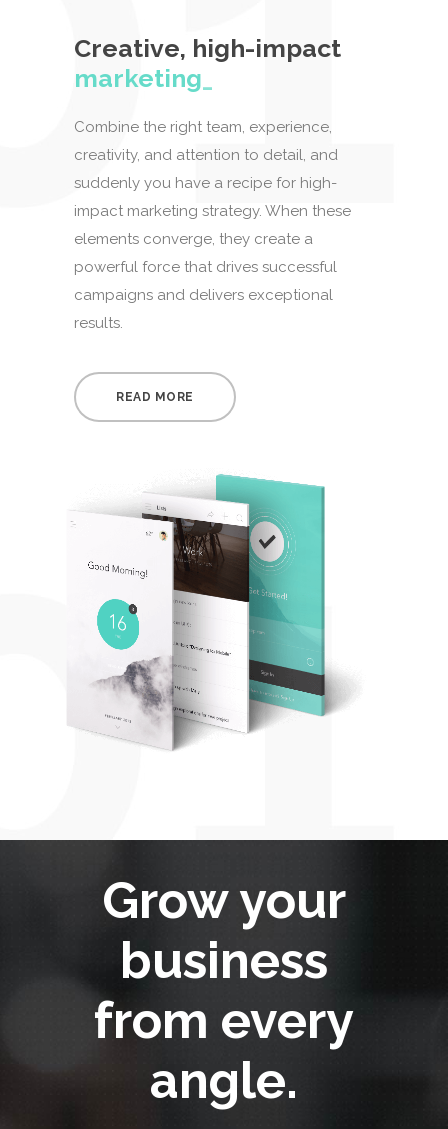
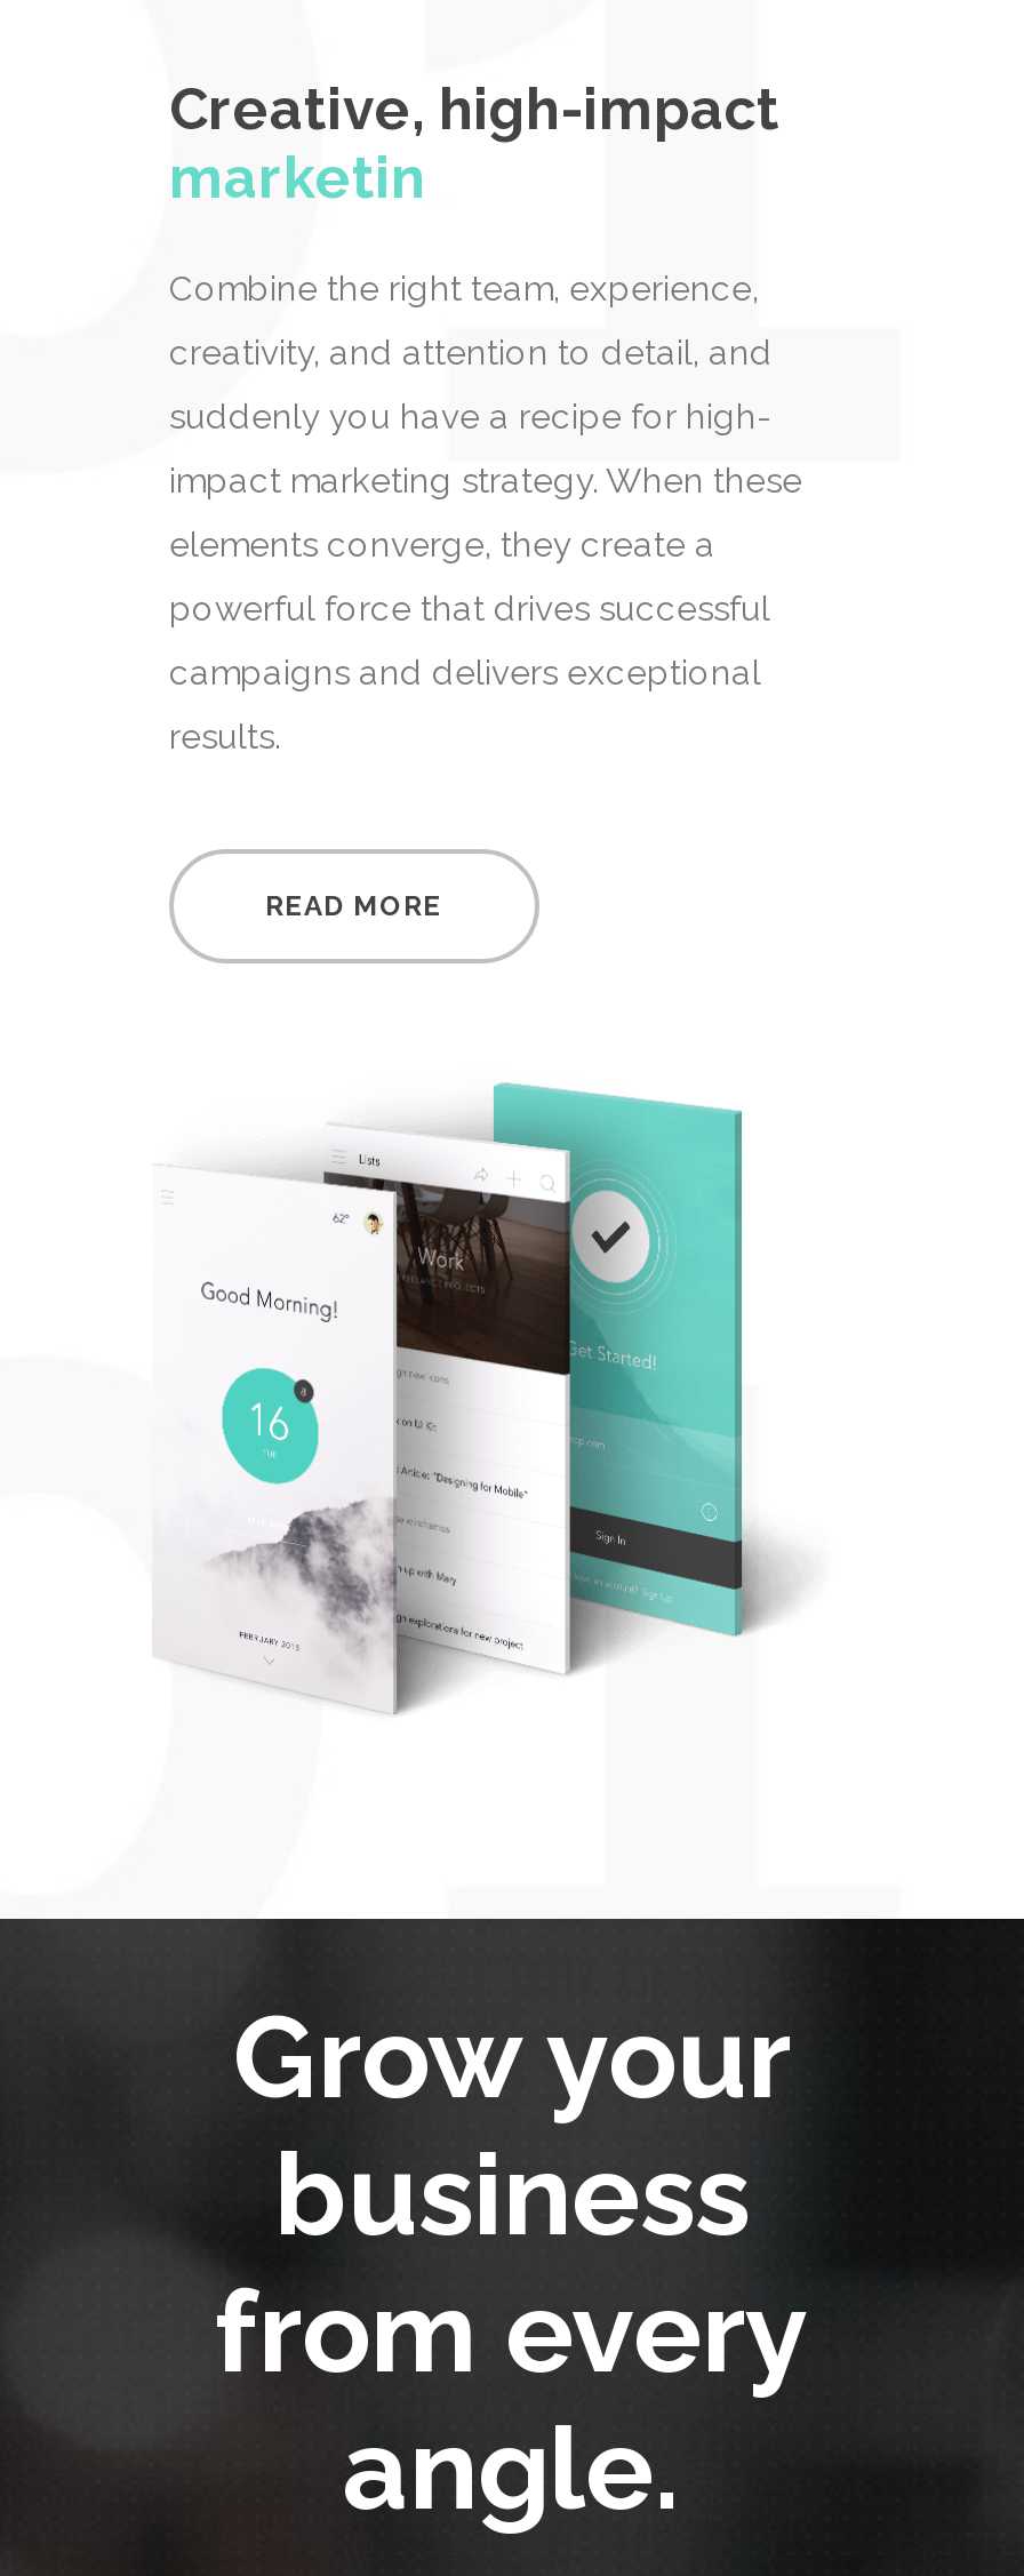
- m _
+ marketin _
